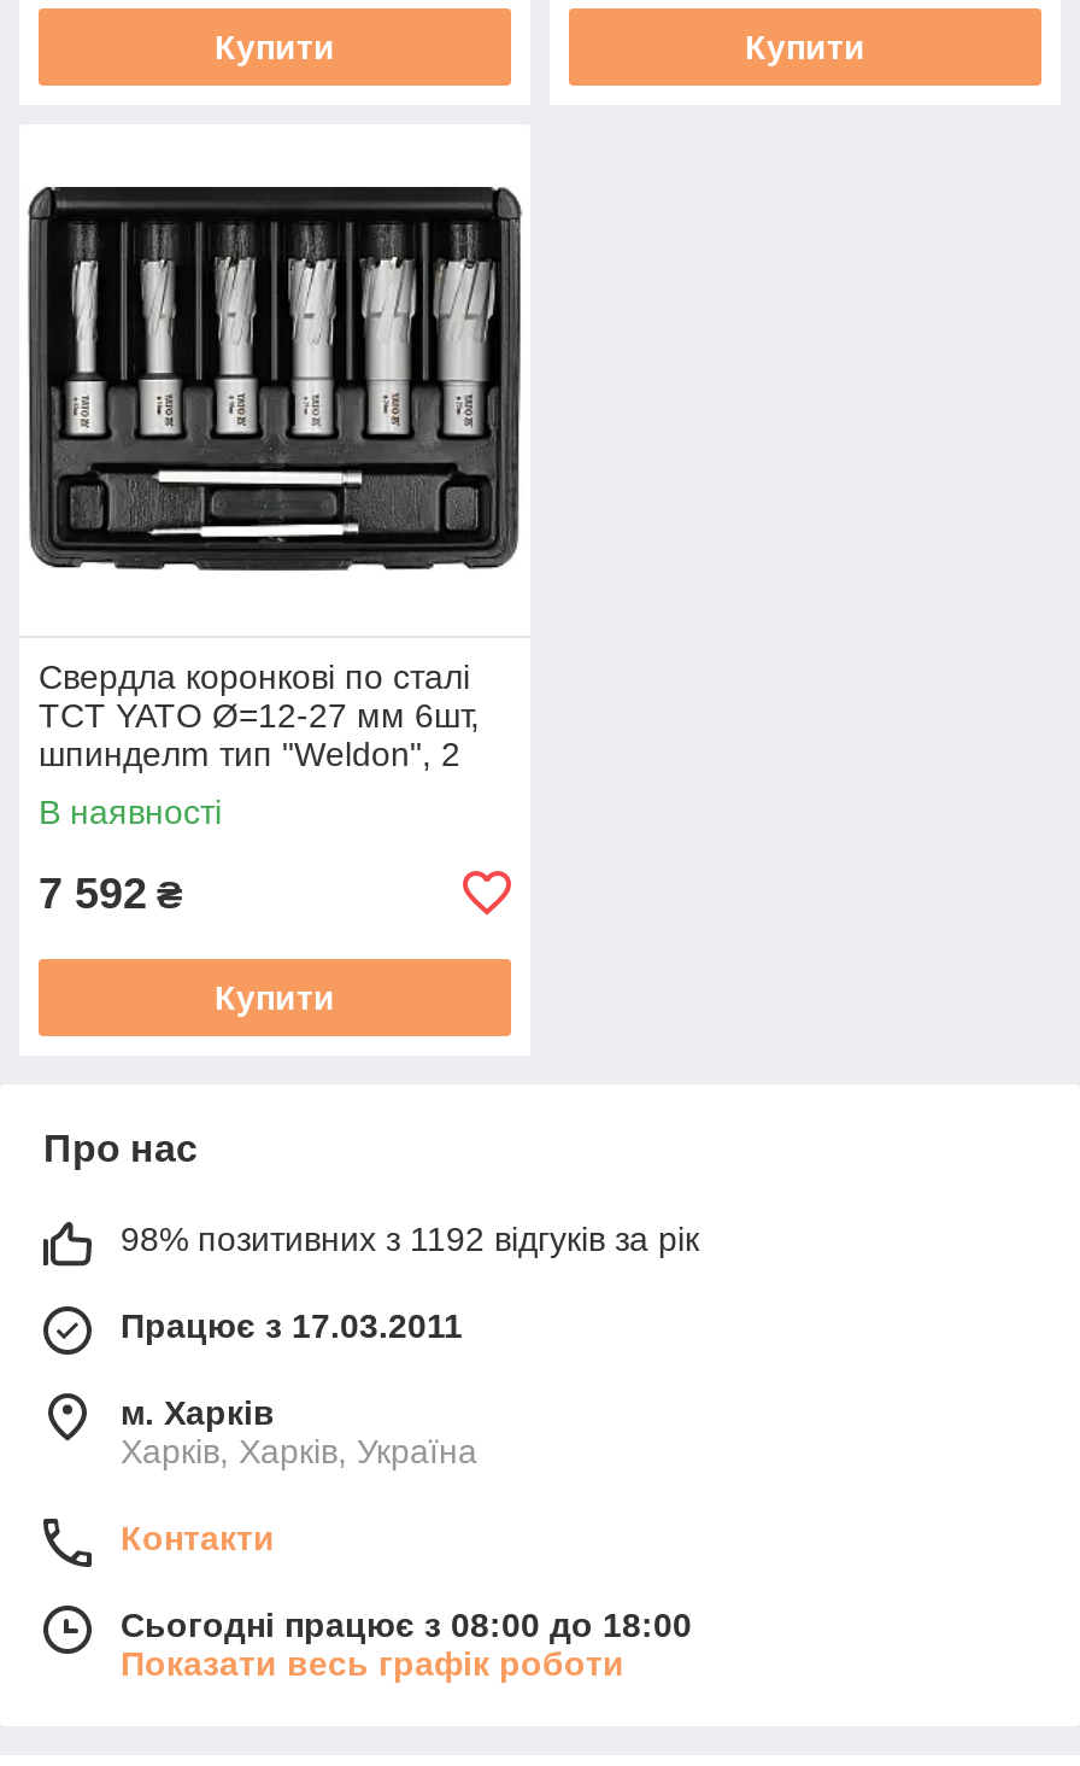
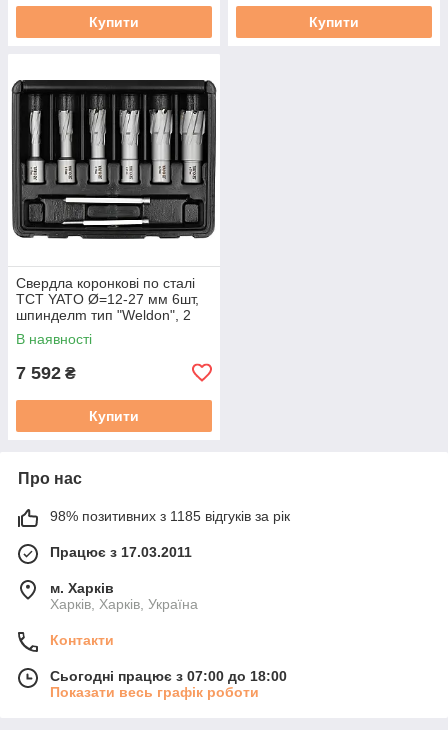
- 98% позитивних з 1192 відгуків за рік
+ 98% позитивних з 1185 відгуків за рік

- Сьогодні працює з 08:00 до 18:00
+ Сьогодні працює з 07:00 до 18:00
